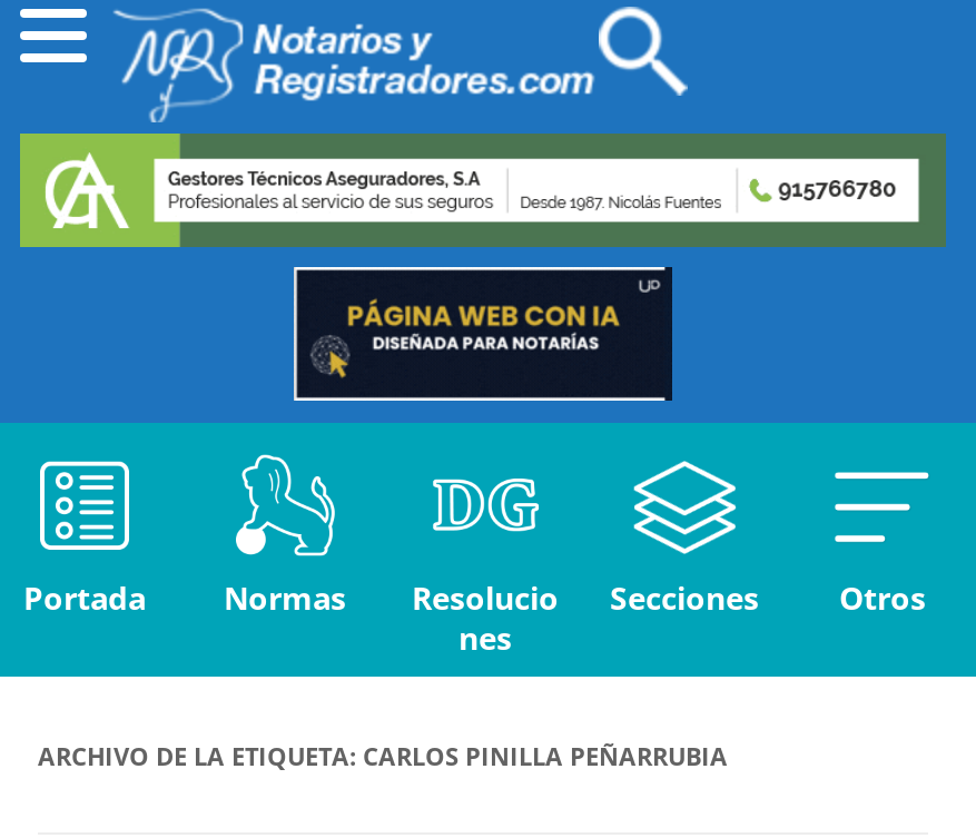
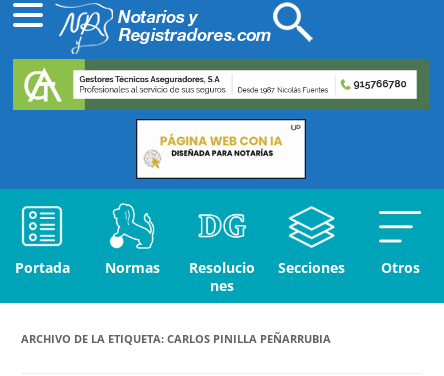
- [image]
+ [image]
